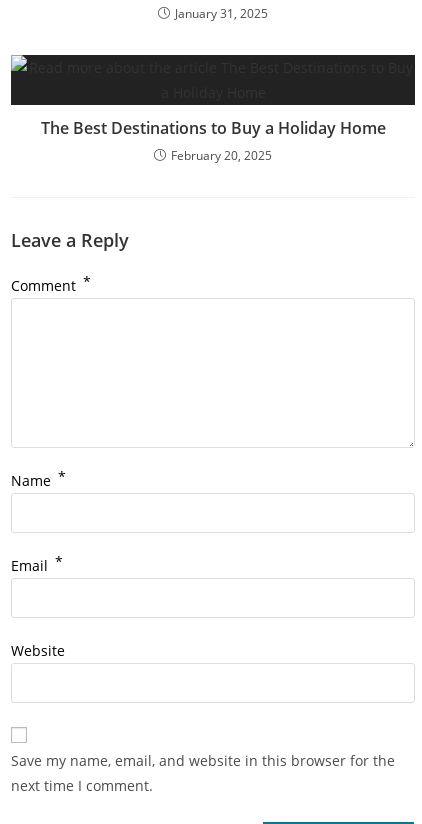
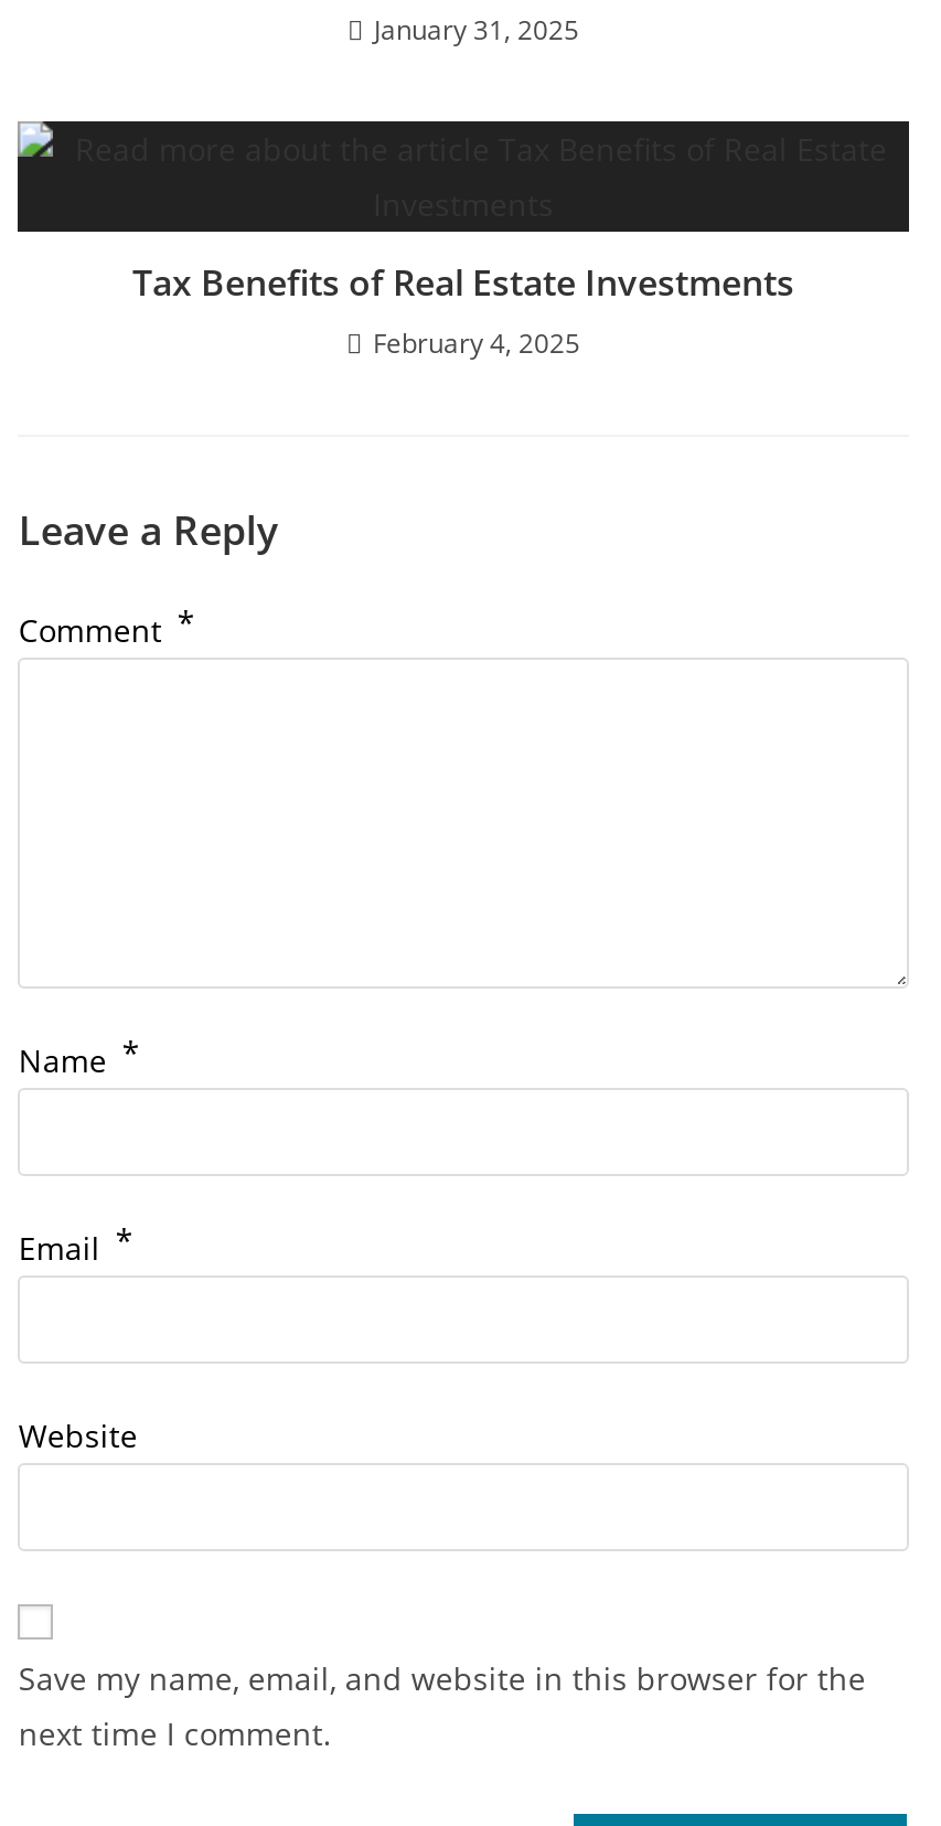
- The Best Destinations to Buy a Holiday Home
- February 20, 2025
+ Tax Benefits of Real Estate Investments
+ February 4, 2025
